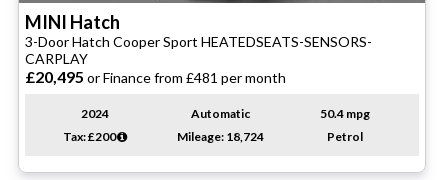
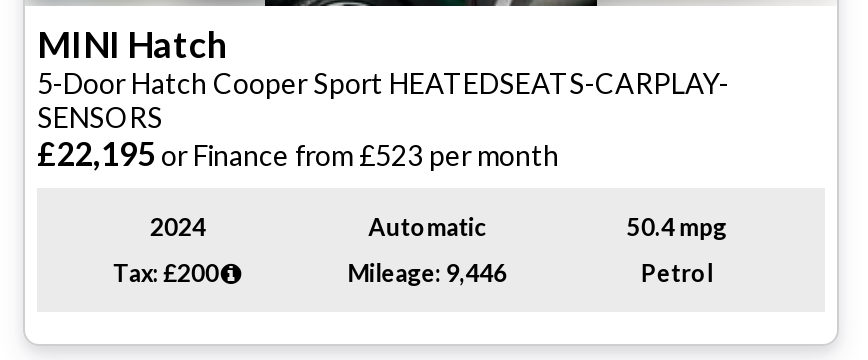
- 3-Door Hatch Cooper Sport HEATEDSEATS-SENSORS-
- CARPLAY
- £20,495 or Finance from £481 per month
+ 5-Door Hatch Cooper Sport HEATEDSEATS-CARPLAY-
+ SENSORS
+ £22,195 or Finance from £523 per month

- Mileage: 18,724
+ Mileage: 9,446
